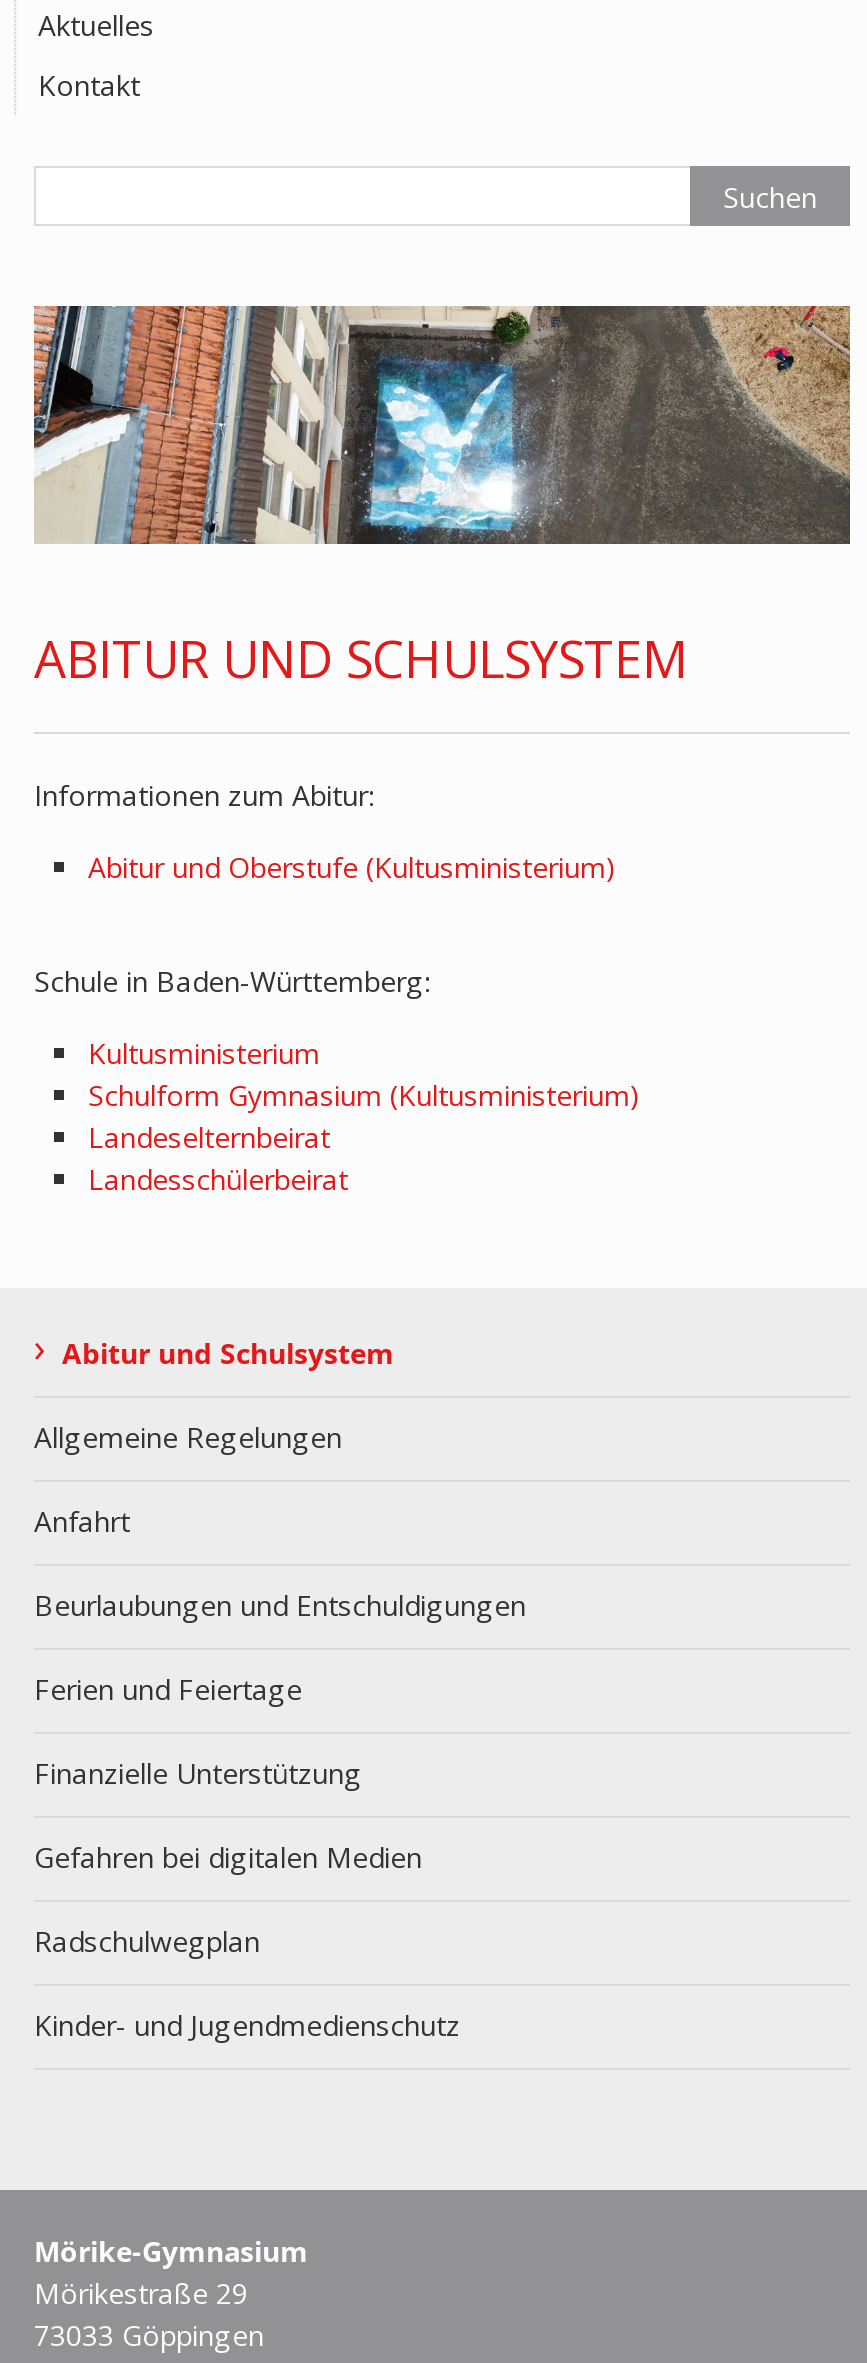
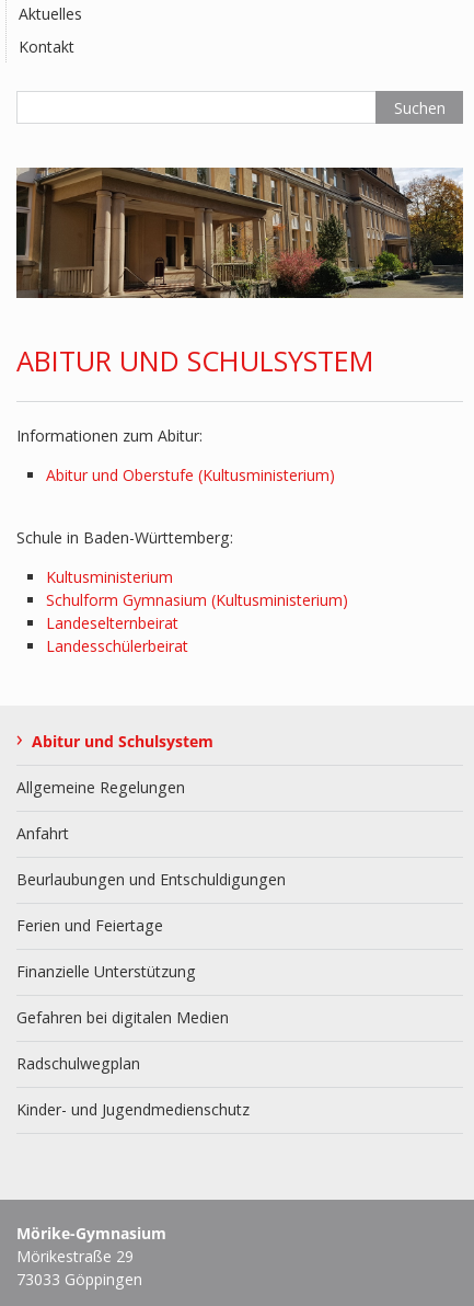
- [image]
+ [image]
